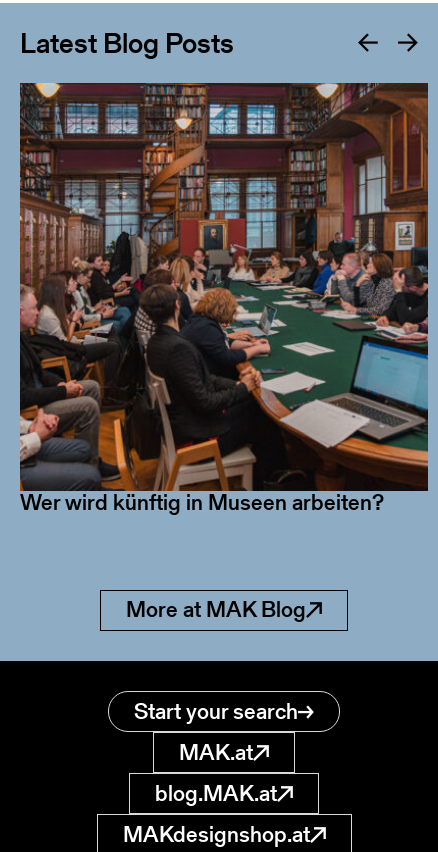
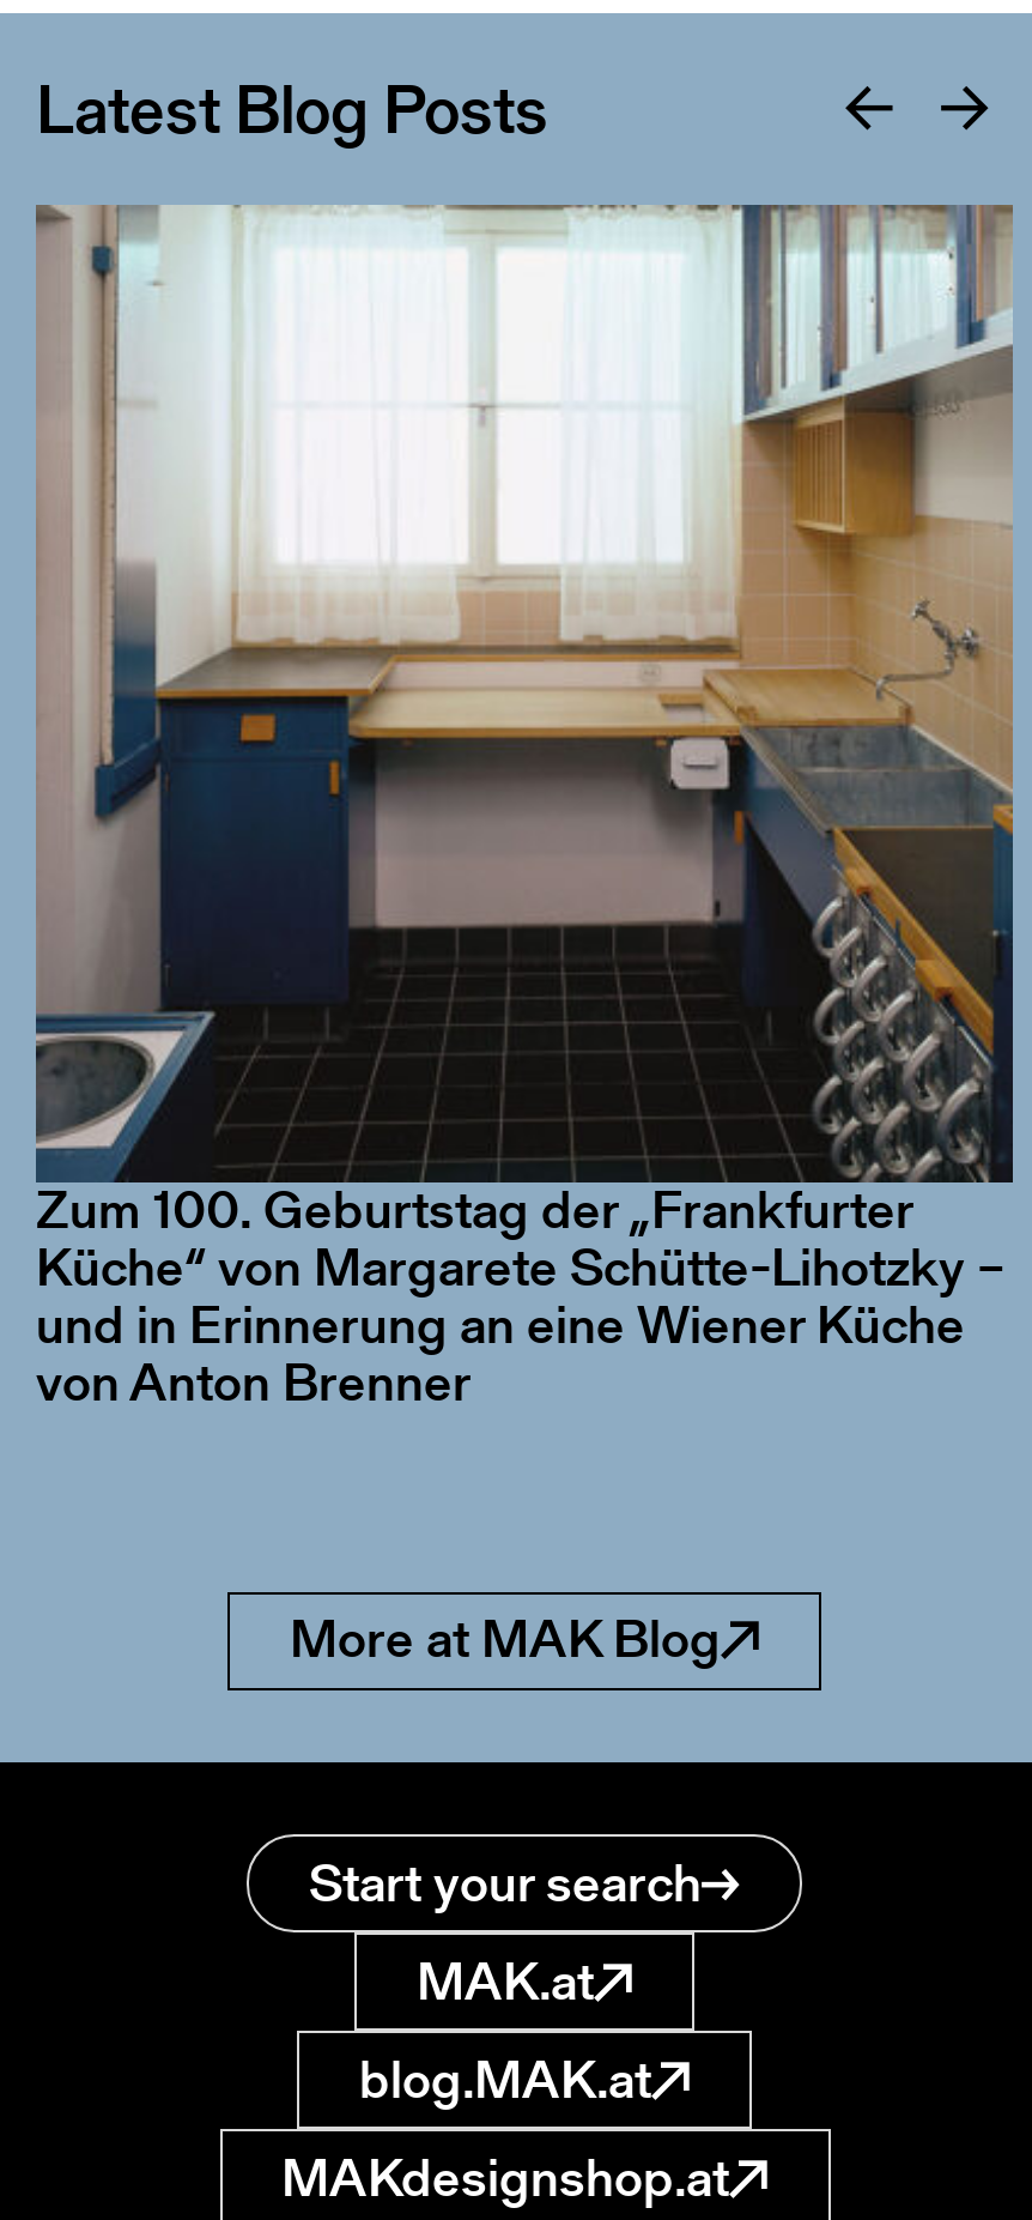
- [image]
+ [image]

- Wer wird künftig in Museen arbeiten?
+ Zum 100. Geburtstag der „Frankfurter
+ Küche“ von Margarete Schütte-Lihotzky –
+ und in Erinnerung an eine Wiener Küche
+ von Anton Brenner
